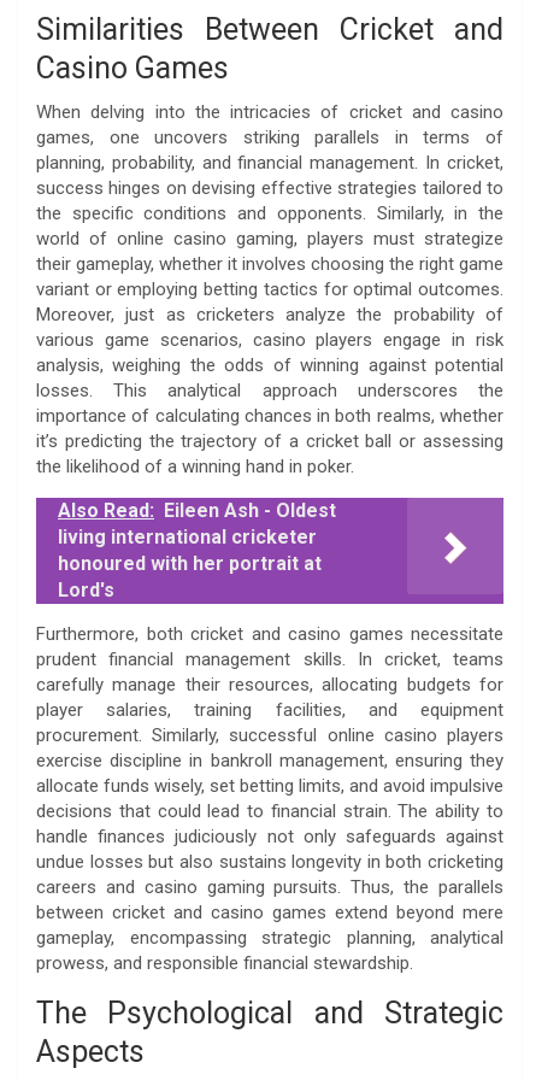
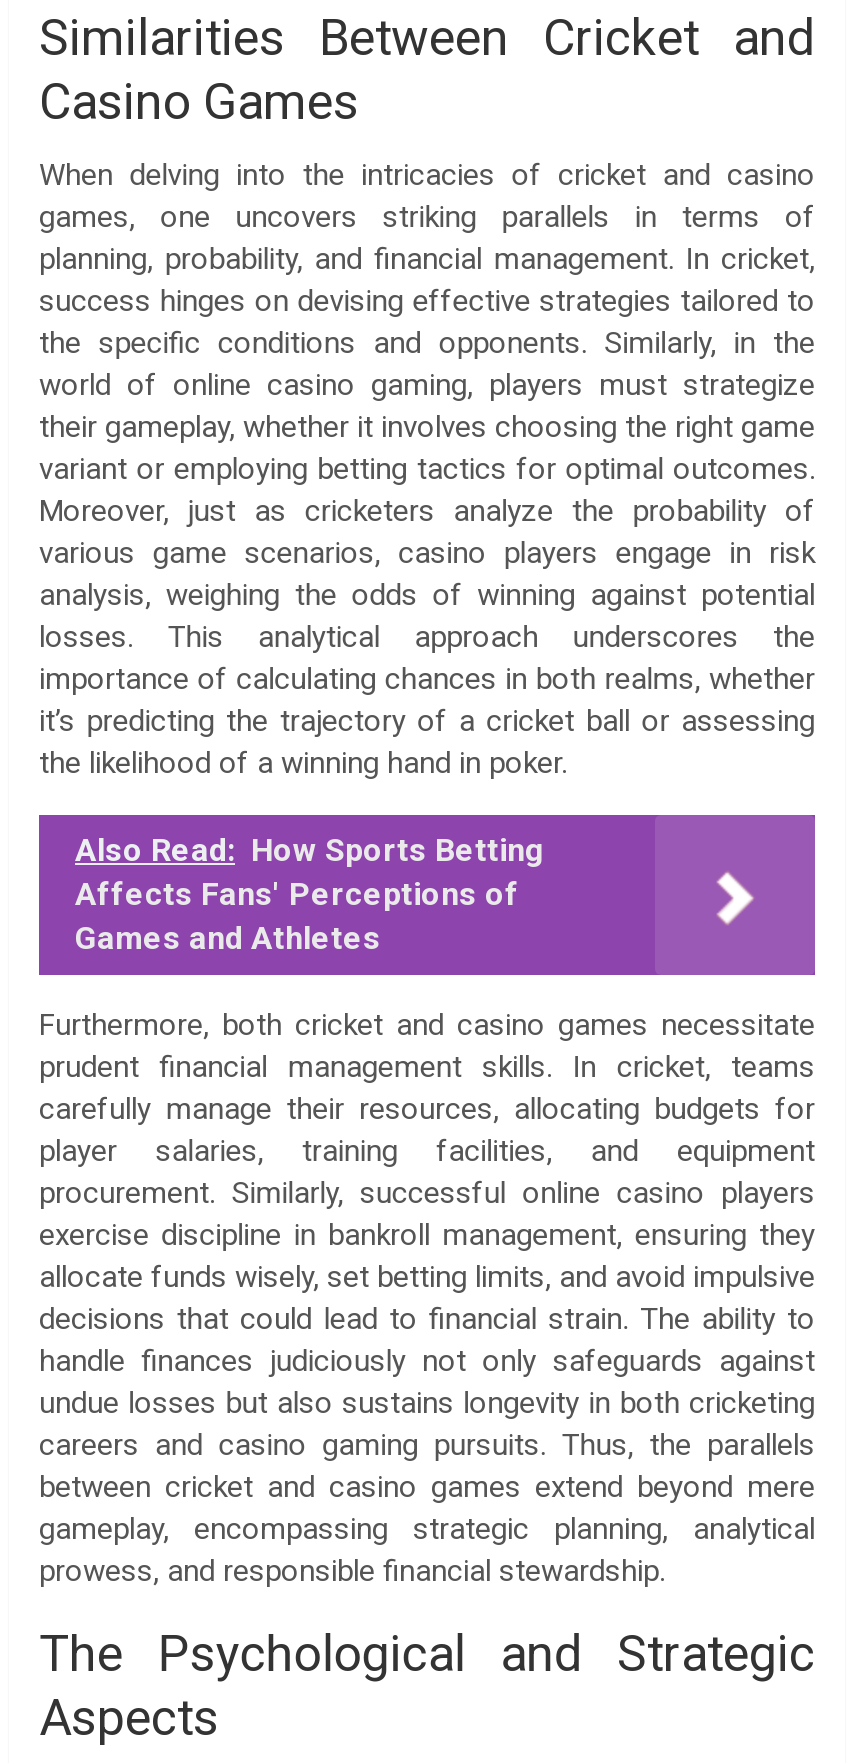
- Also Read: Eileen Ash - Oldest
- living international cricketer
- honoured with her portrait at
- Lord's
+ Also Read: How Sports Betting
+ Affects Fans' Perceptions of
+ Games and Athletes
